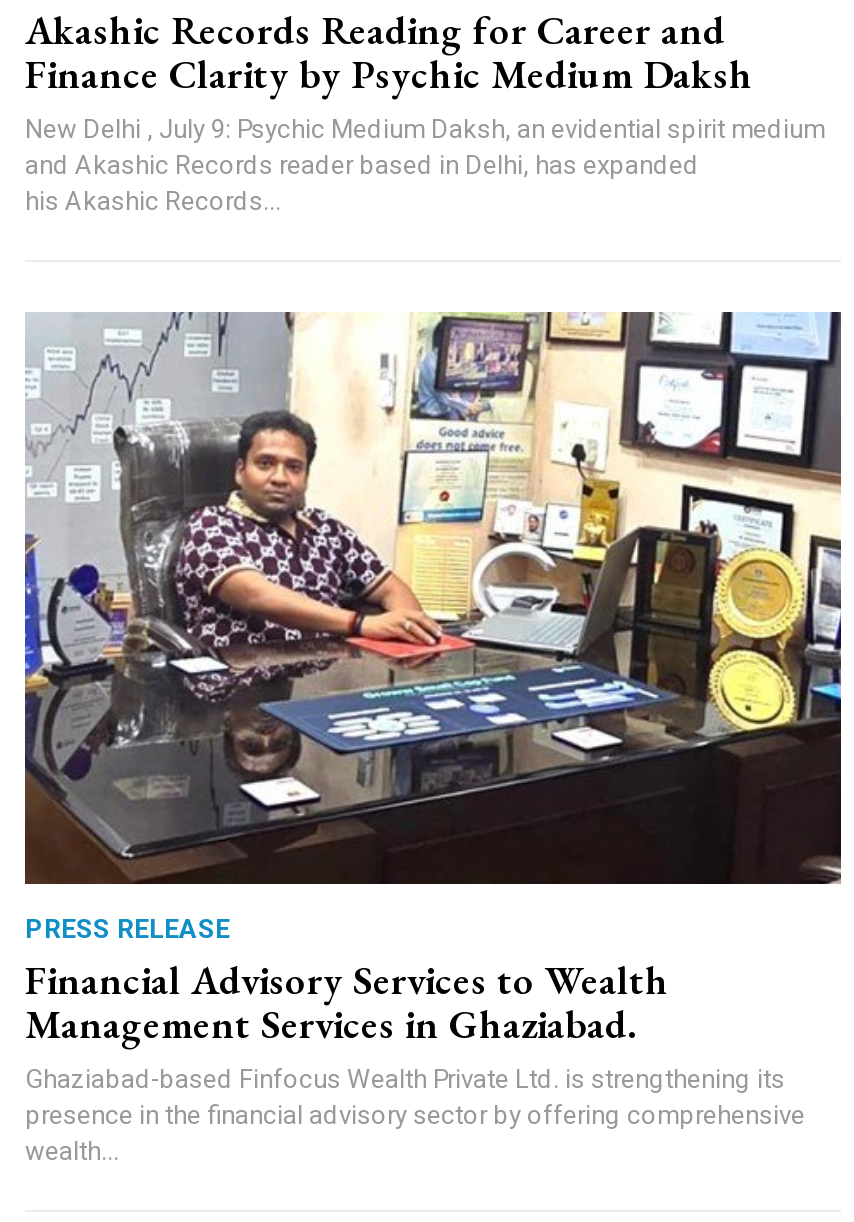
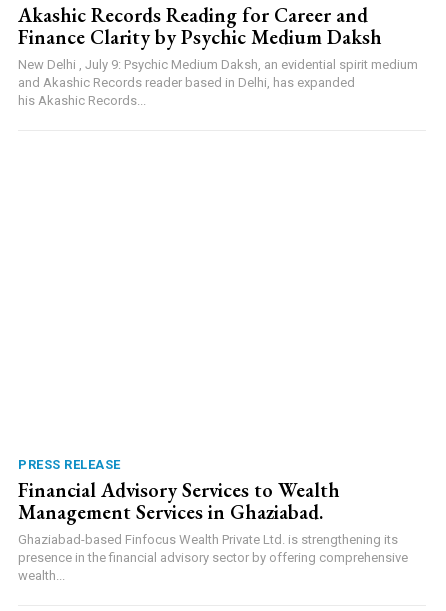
- [image]
